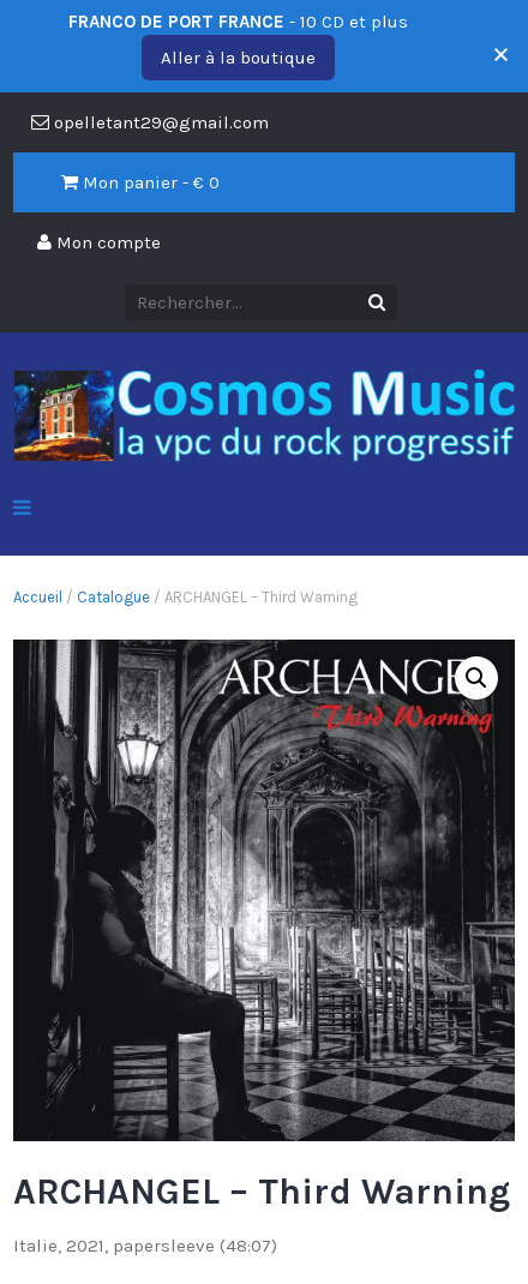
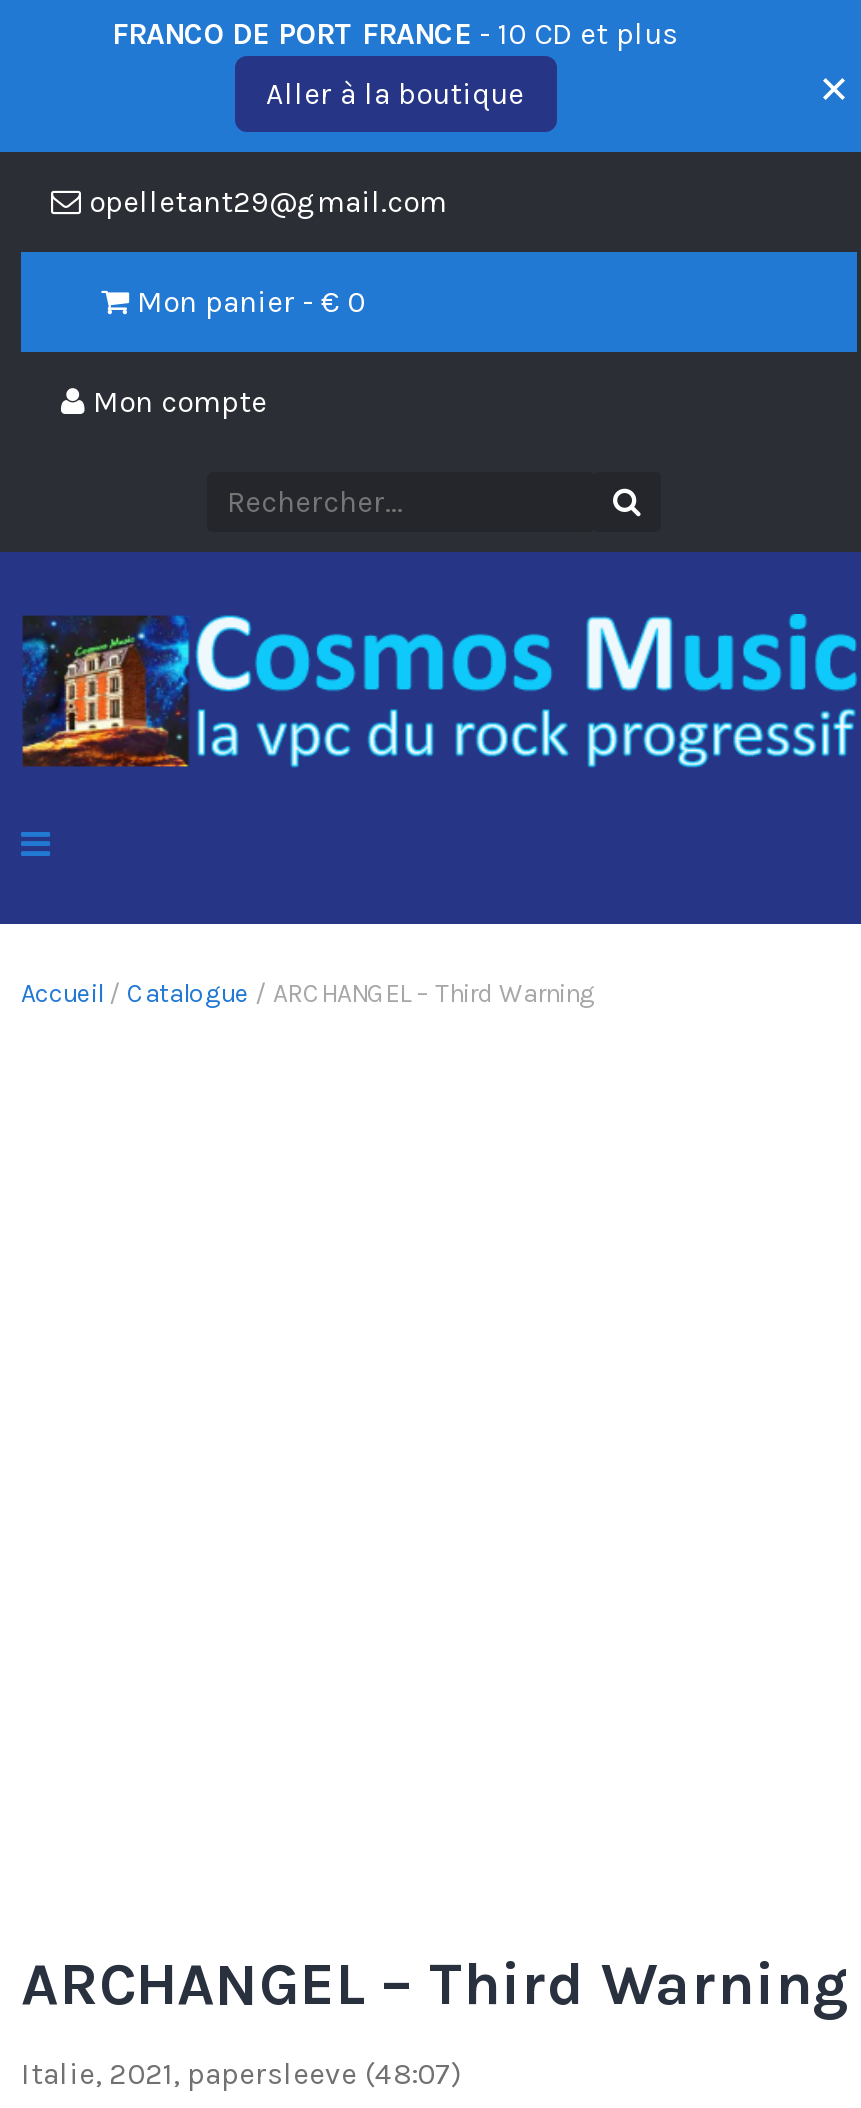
- [image]
